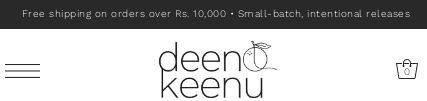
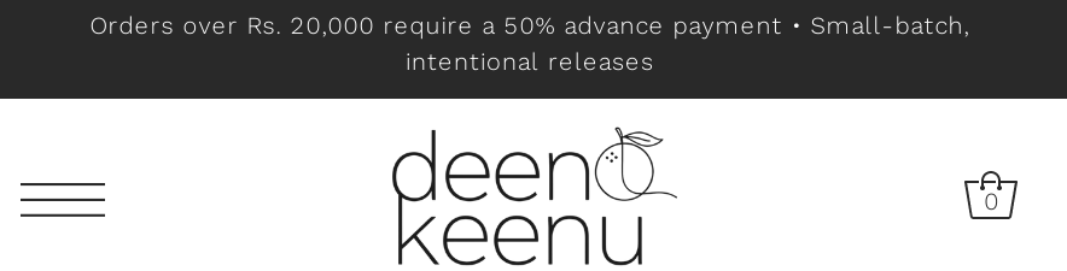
- Free shipping on orders over Rs. 10,000 • Small-batch, intentional releases
+ Orders over Rs. 20,000 require a 50% advance payment • Small-batch,
+ intentional releases
